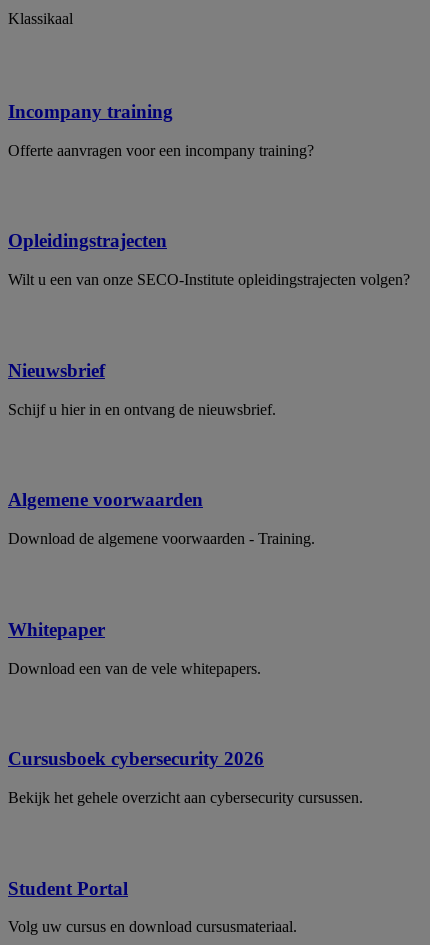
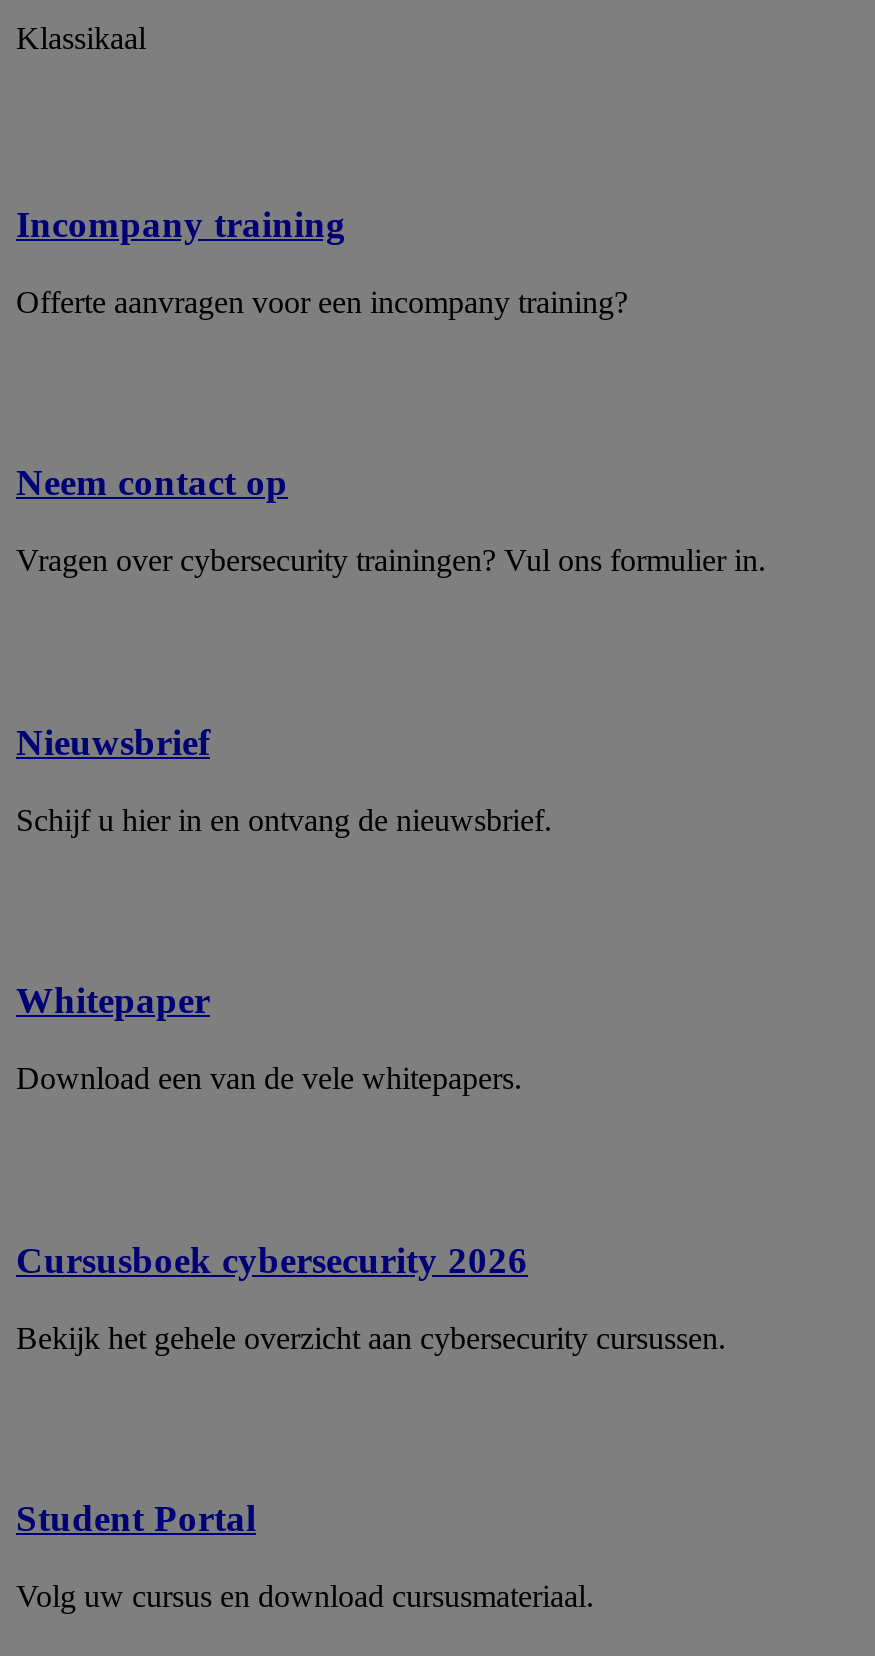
- Opleidingstrajecten
+ Neem contact op

- Wilt u een van onze SECO-Institute opleidingstrajecten volgen?
+ Vragen over cybersecurity trainingen? Vul ons formulier in.

- Algemene voorwaarden
- Download de algemene voorwaarden - Training.
